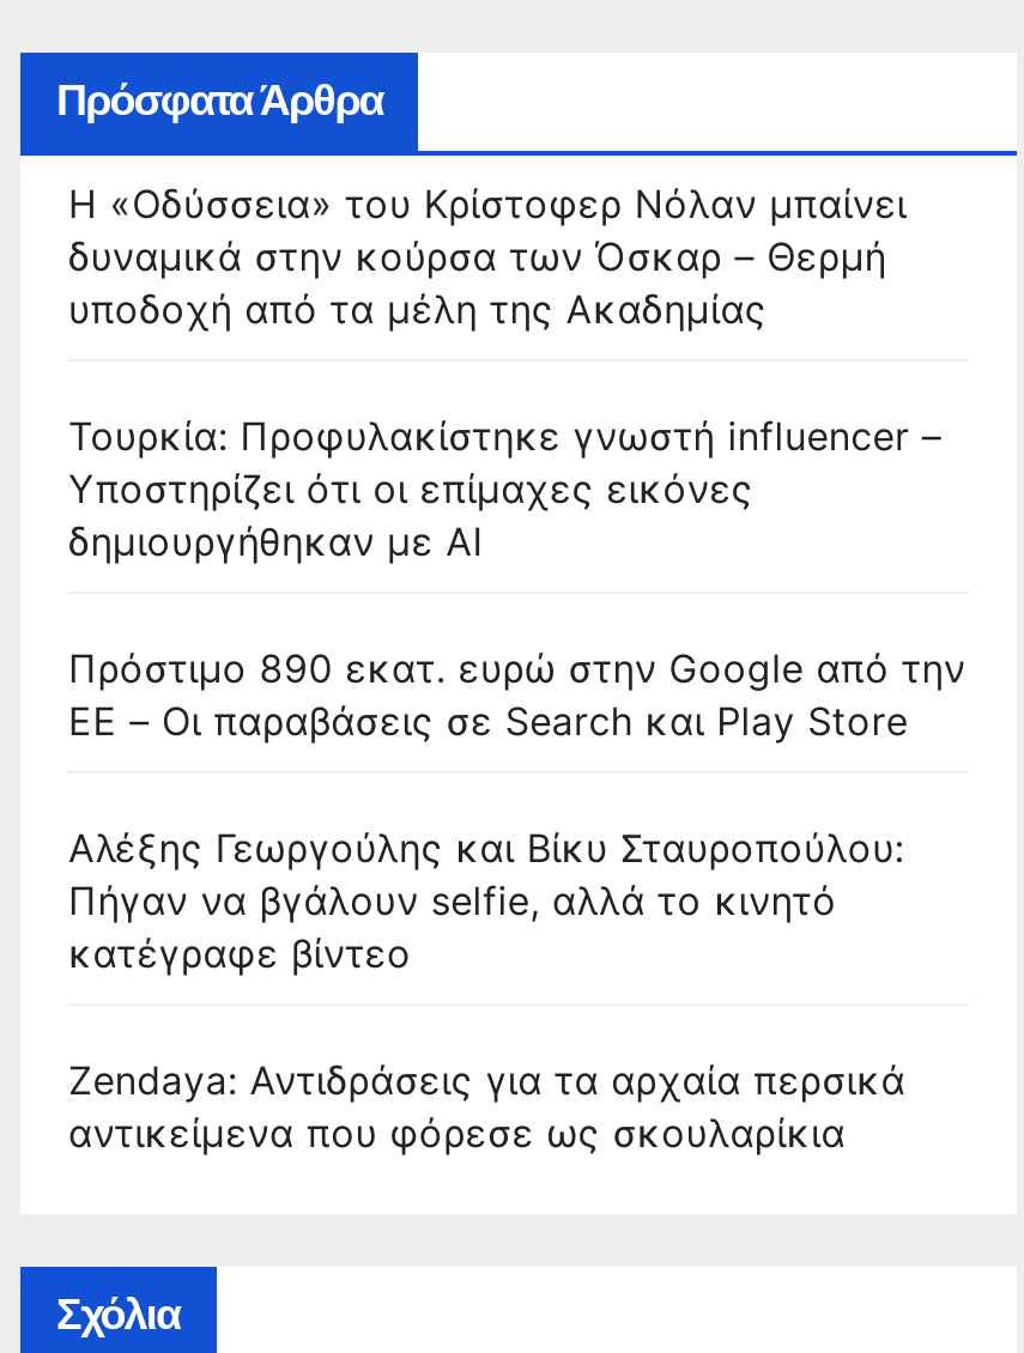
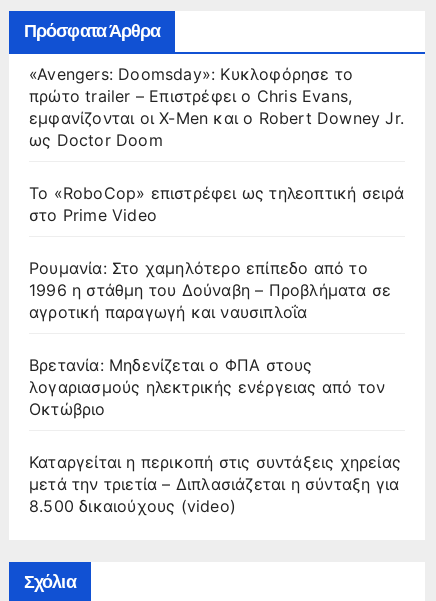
- Η «Οδύσσεια» του Κρίστοφερ Νόλαν μπαίνει
- δυναμικά στην κούρσα των Όσκαρ – Θερμή
- υποδοχή από τα μέλη της Ακαδημίας
+ «Avengers: Doomsday»: Κυκλοφόρησε το
+ πρώτο trailer – Επιστρέφει ο Chris Evans,
+ εμφανίζονται οι X-Men και ο Robert Downey Jr.
+ ως Doctor Doom

- Τουρκία: Προφυλακίστηκε γνωστή influencer –
- Υποστηρίζει ότι οι επίμαχες εικόνες
- δημιουργήθηκαν με AI
+ Το «RoboCop» επιστρέφει ως τηλεοπτική σειρά
+ στο Prime Video

- Πρόστιμο 890 εκατ. ευρώ στην Google από την
- ΕΕ – Οι παραβάσεις σε Search και Play Store
+ Ρουμανία: Στο χαμηλότερο επίπεδο από το
+ 1996 η στάθμη του Δούναβη – Προβλήματα σε
+ αγροτική παραγωγή και ναυσιπλοΐα

- Αλέξης Γεωργούλης και Βίκυ Σταυροπούλου:
- Πήγαν να βγάλουν selfie, αλλά το κινητό
- κατέγραφε βίντεο
+ Βρετανία: Μηδενίζεται ο ΦΠΑ στους
+ λογαριασμούς ηλεκτρικής ενέργειας από τον
+ Οκτώβριο

- Zendaya: Αντιδράσεις για τα αρχαία περσικά
- αντικείμενα που φόρεσε ως σκουλαρίκια
+ Καταργείται η περικοπή στις συντάξεις χηρείας
+ μετά την τριετία – Διπλασιάζεται η σύνταξη για
+ 8.500 δικαιούχους (video)
